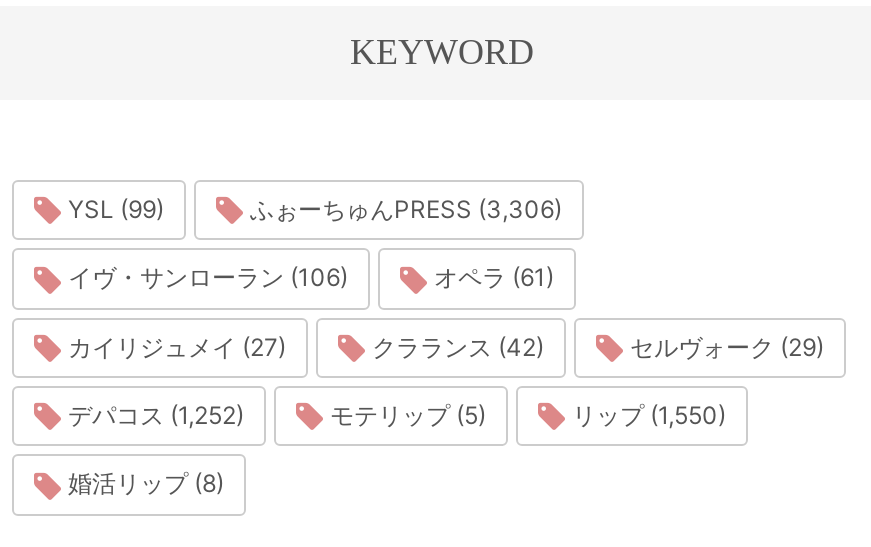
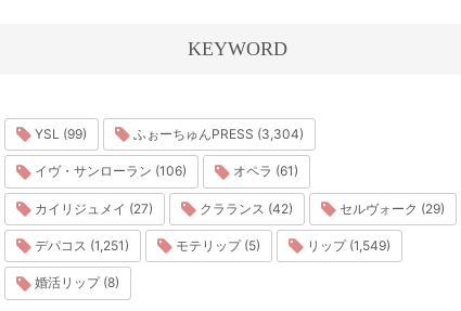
- ふぉーちゅんPRESS (3,306)
+ ふぉーちゅんPRESS (3,304)

- デパコス (1,252)
+ デパコス (1,251)

- リップ (1,550)
+ リップ (1,549)
